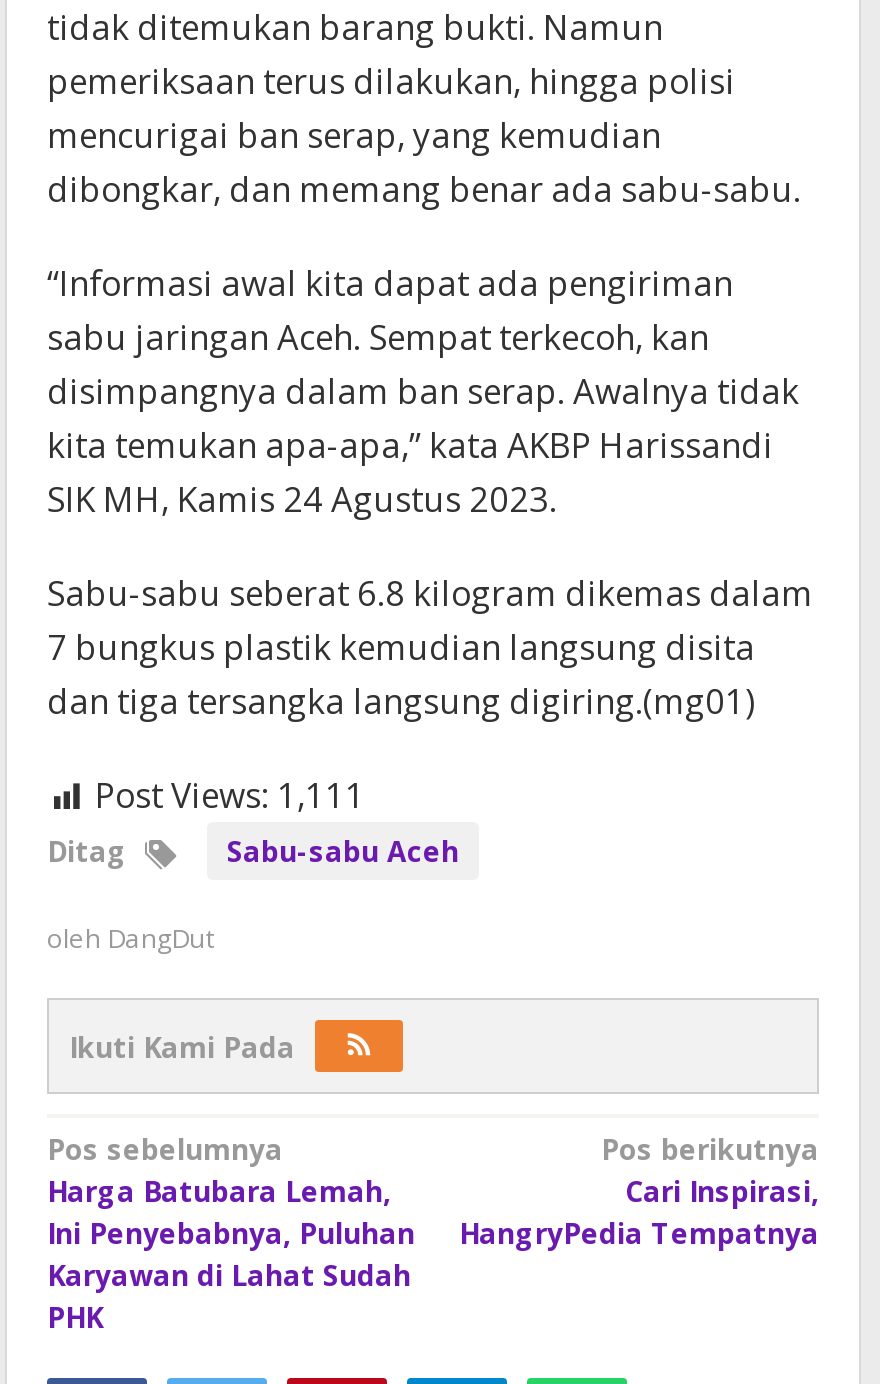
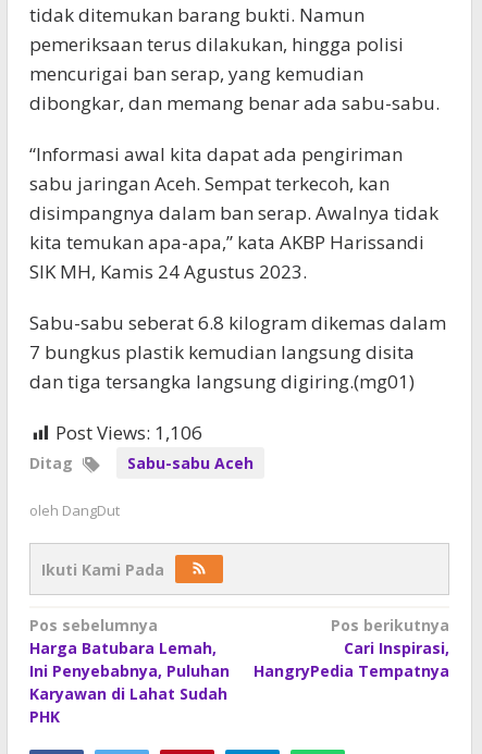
- Post Views: 1,111
+ Post Views: 1,106
